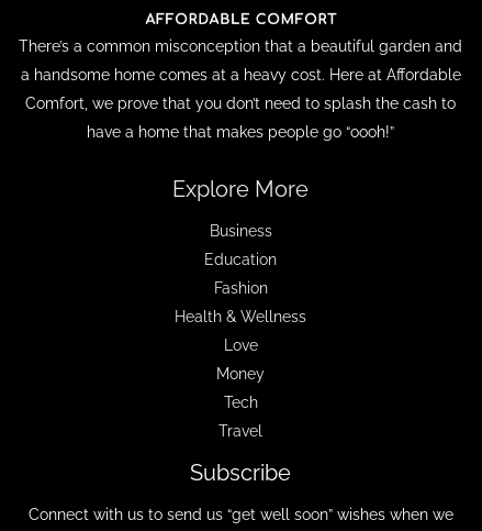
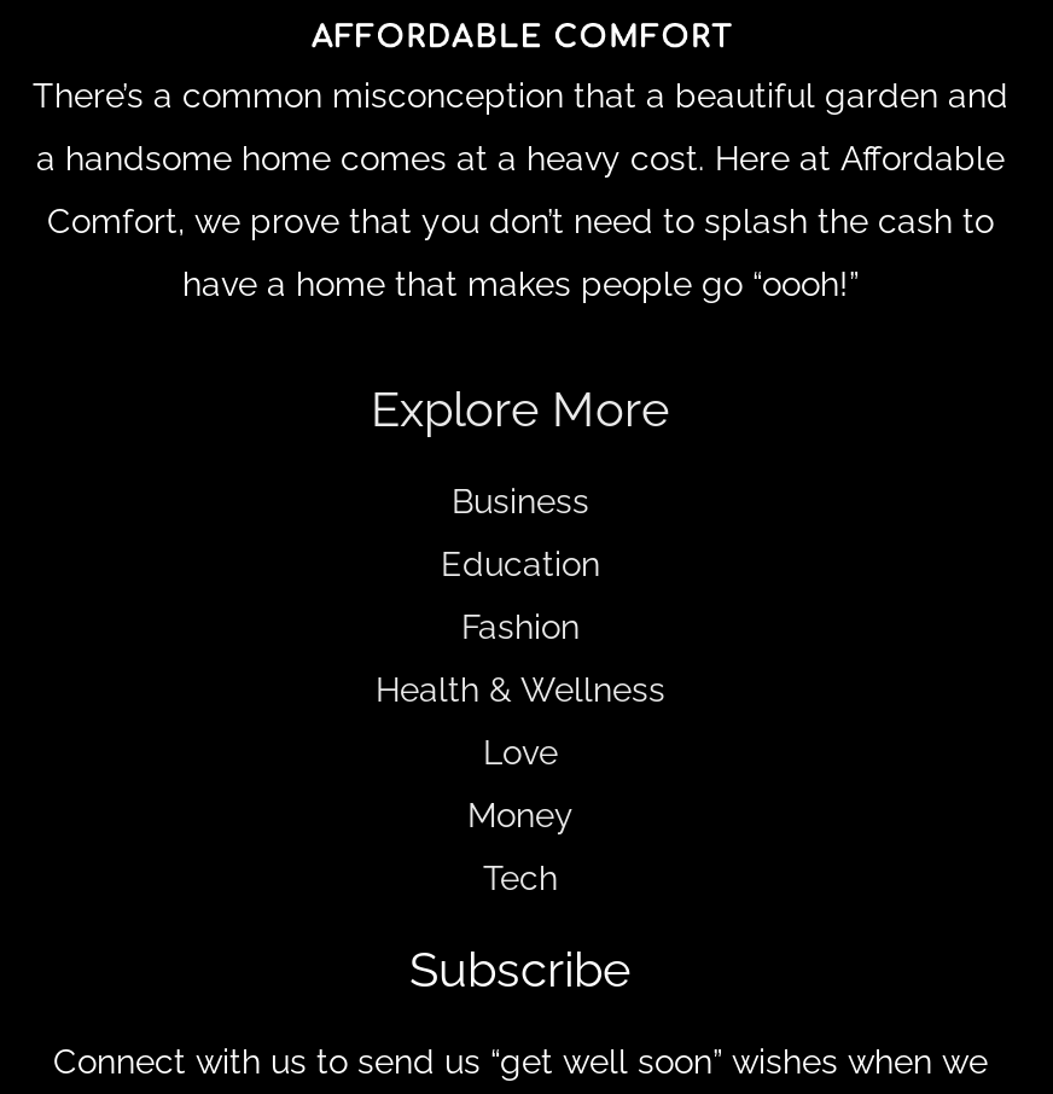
- Travel
